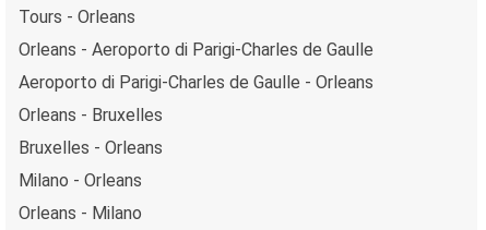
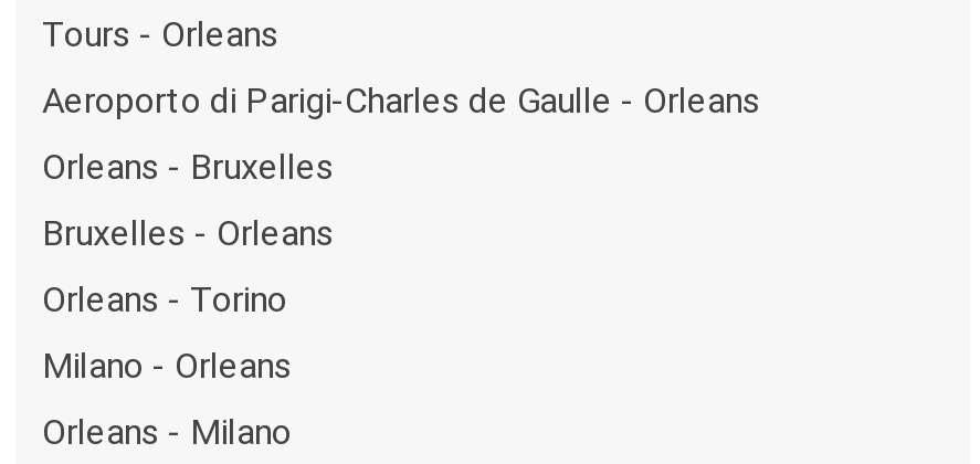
- Orleans - Aeroporto di Parigi-Charles de Gaulle

moved up: Aeroporto di Parigi-Charles de Gaulle - Orleans | Orleans - Bruxelles | Bruxelles - Orleans

+ Orleans - Torino
